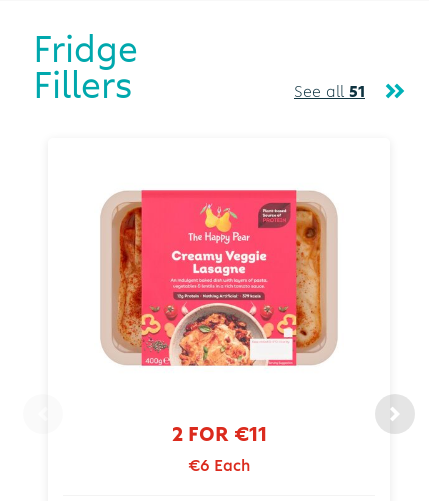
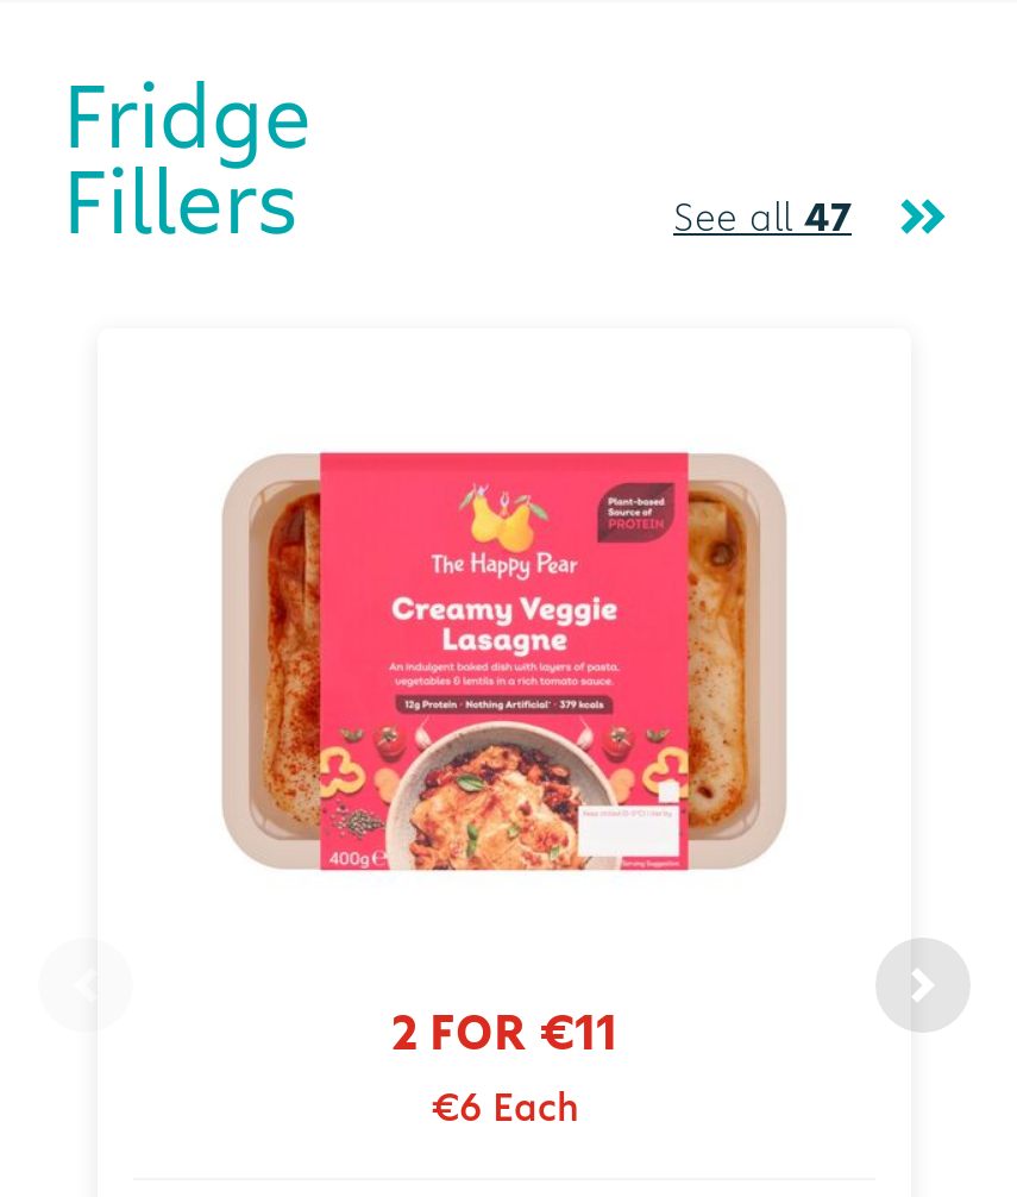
- See all 51
+ See all 47
